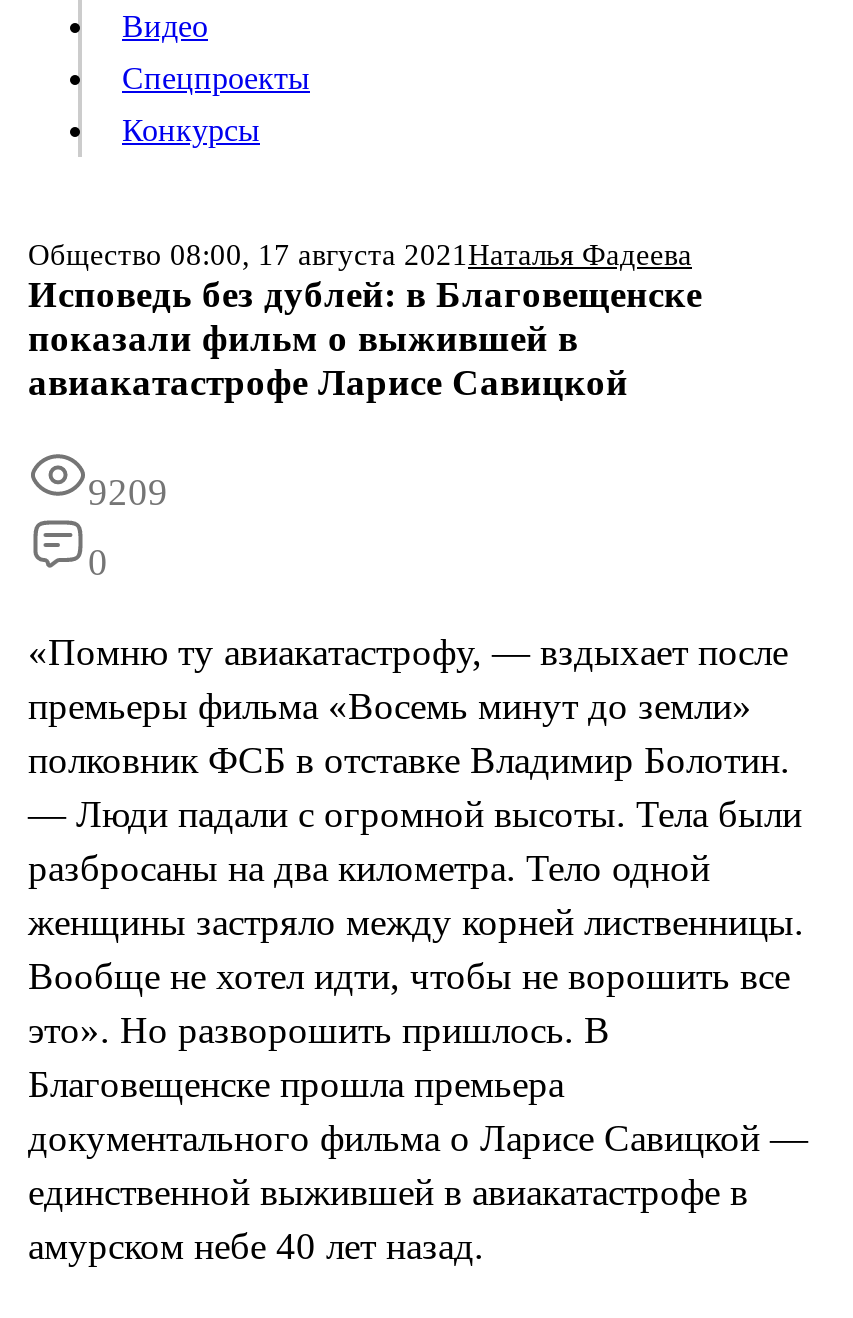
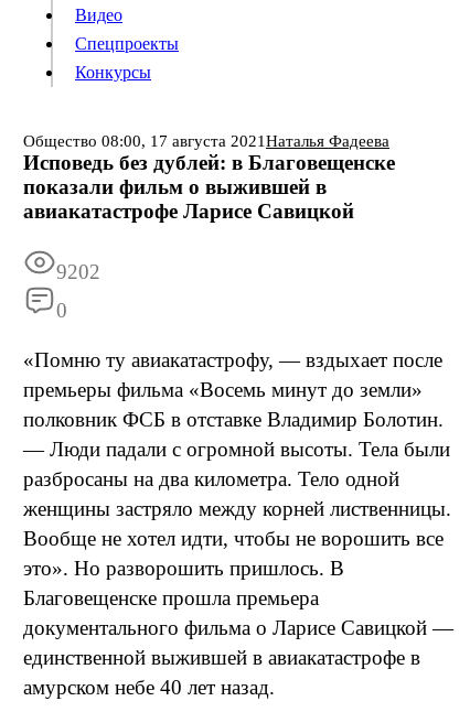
- 9209
+ 9202
